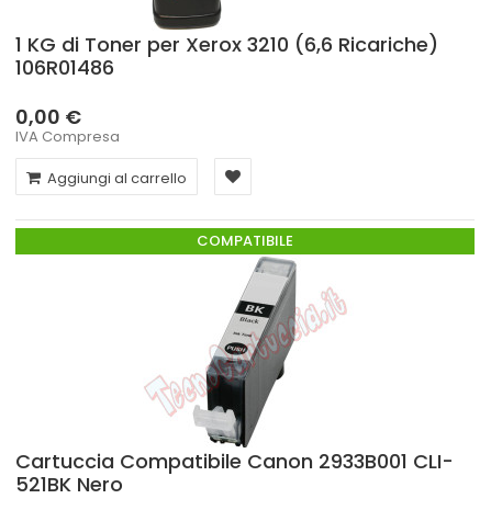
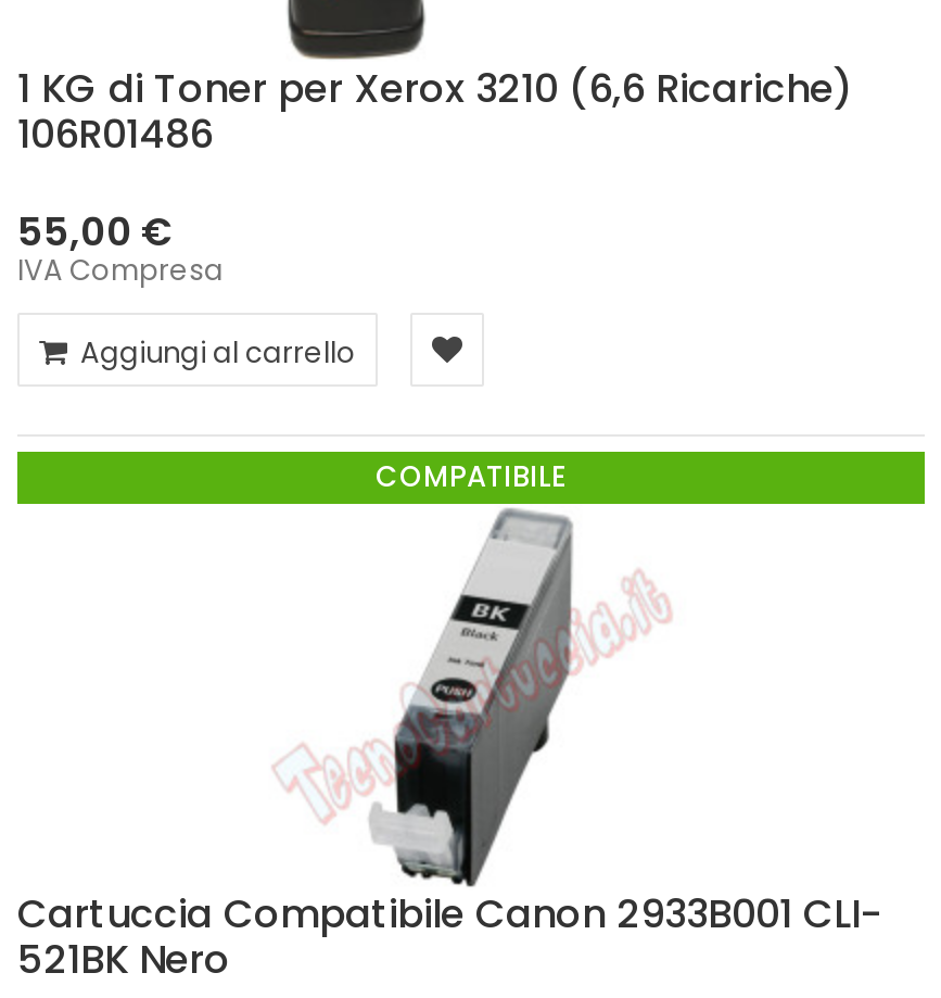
- 0,00 €
+ 55,00 €
